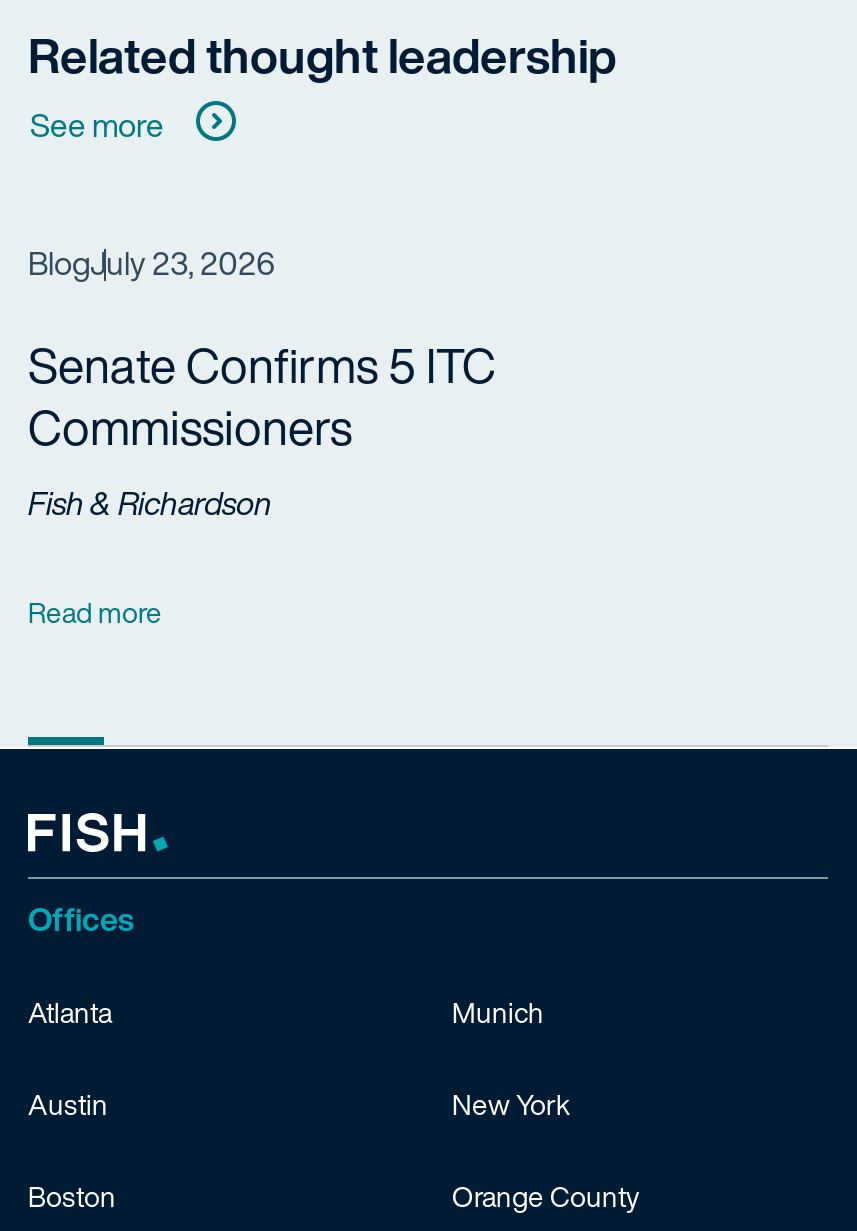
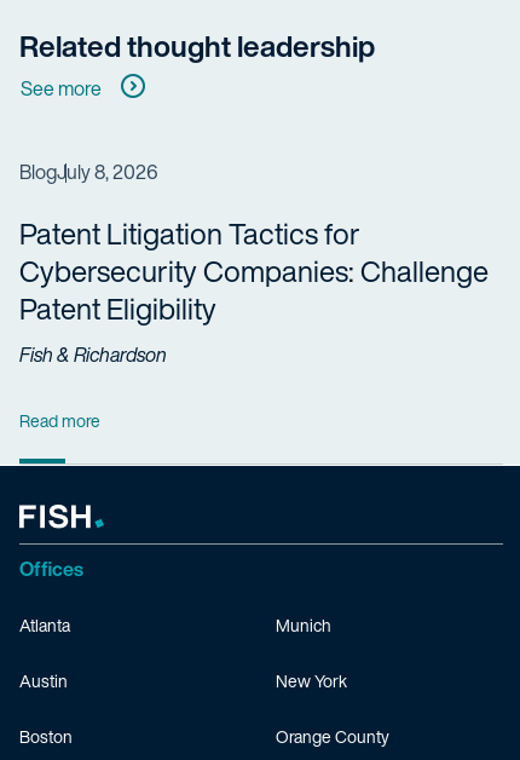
- BlogJuly 23, 2026
+ BlogJuly 8, 2026

- Senate Confirms 5 ITC
- Commissioners
+ Patent Litigation Tactics for
+ Cybersecurity Companies: Challenge
+ Patent Eligibility

moved down: Fish & Richardson | Read more
